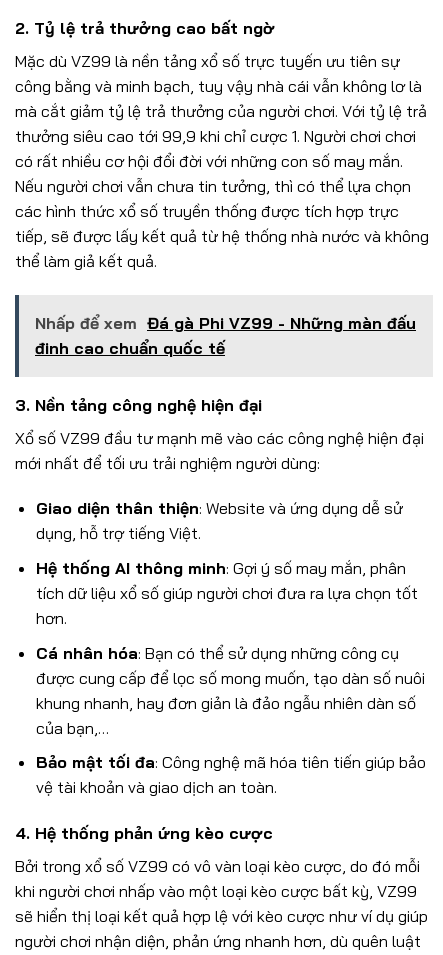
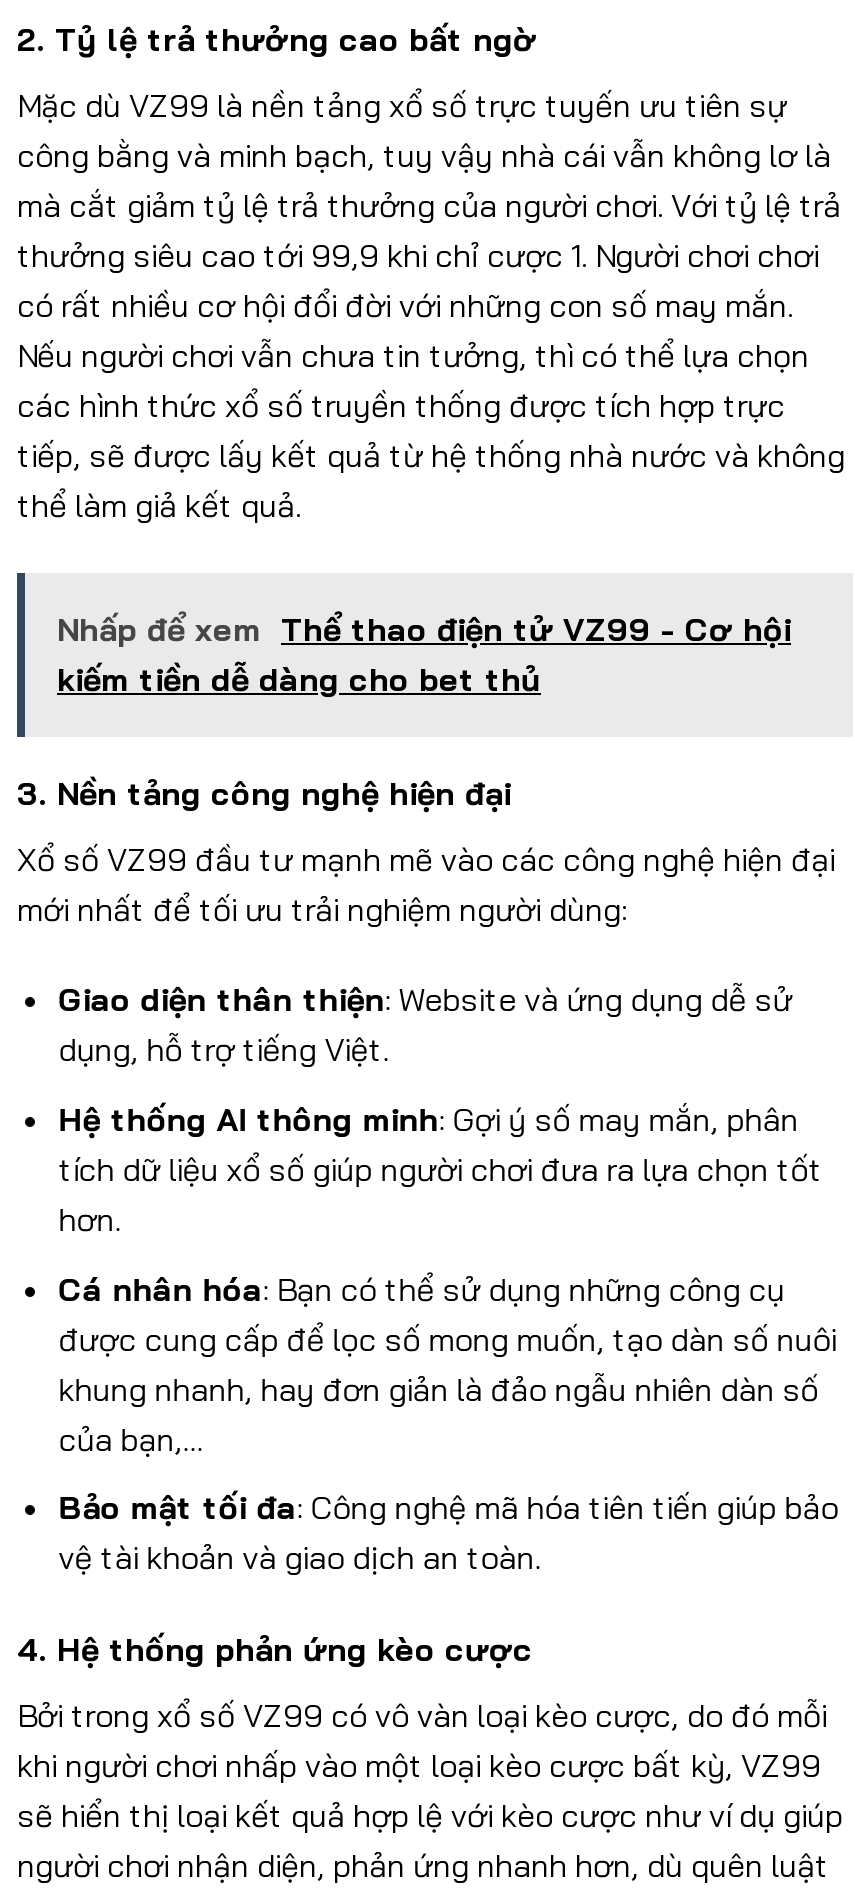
- Nhấp để xem Đá gà Phi VZ99 - Những màn đấu
- đinh cao chuẩn quốc tế
+ Nhấp để xem Thể thao điện tử VZ99 - Cơ hội
+ kiếm tiền dễ dàng cho bet thủ
